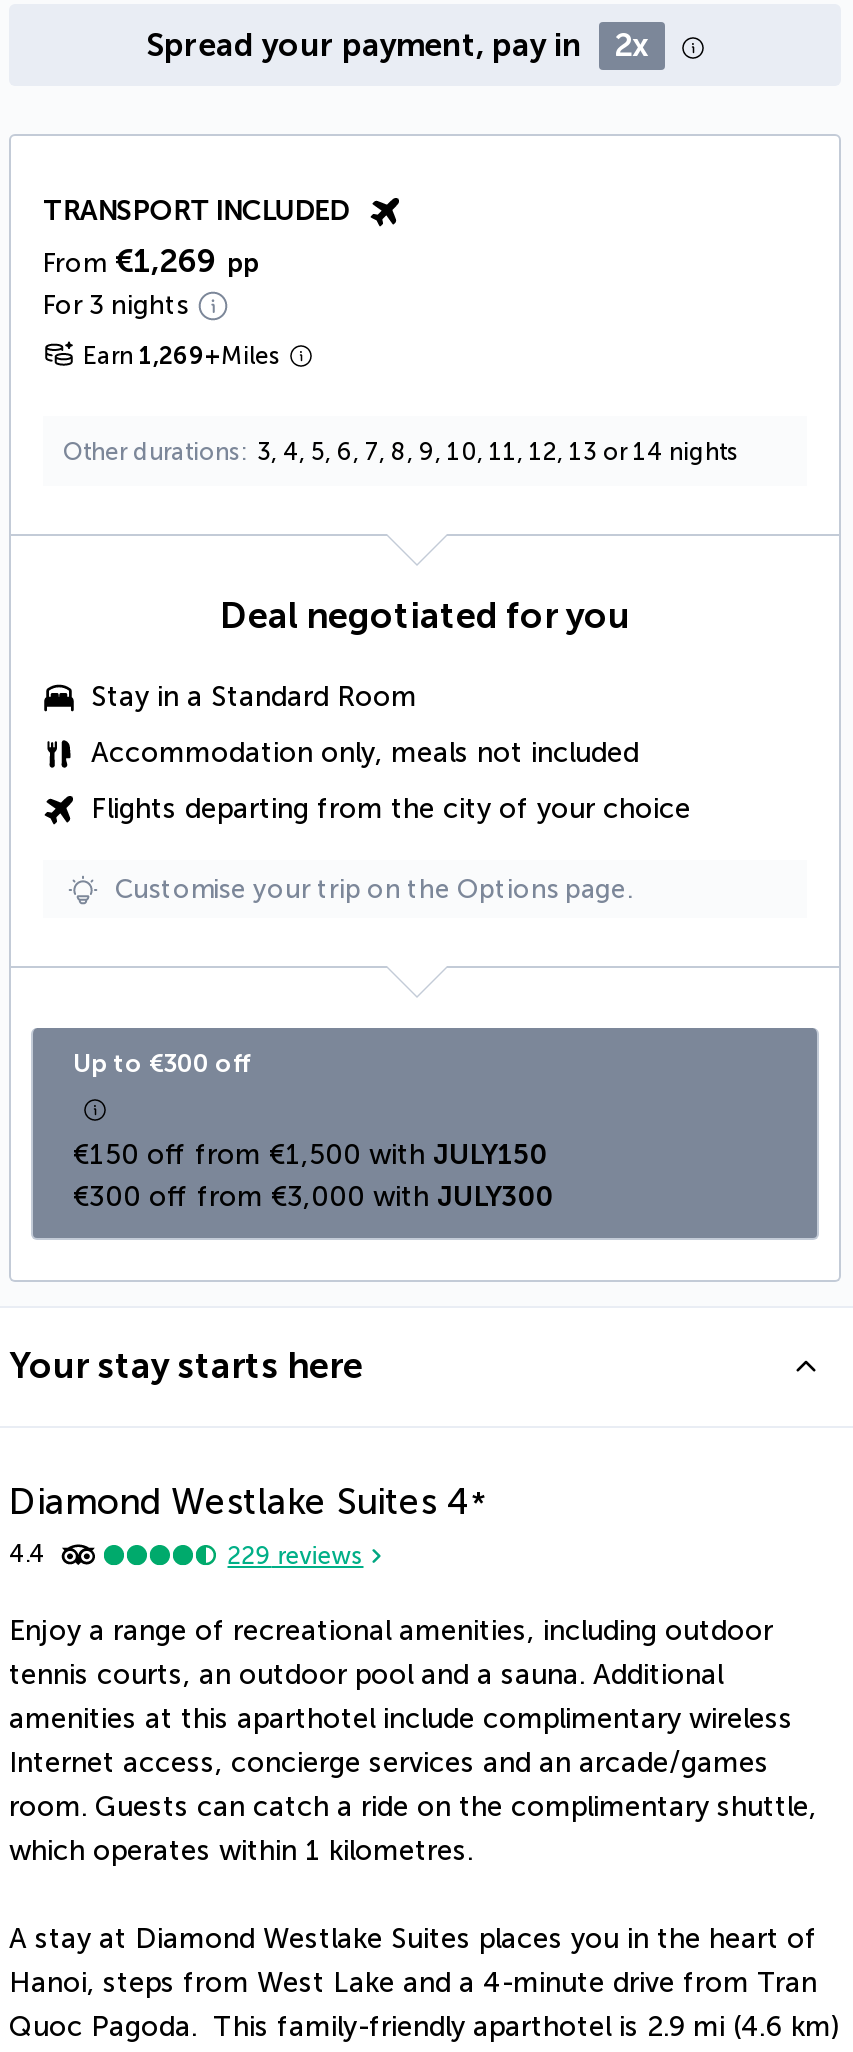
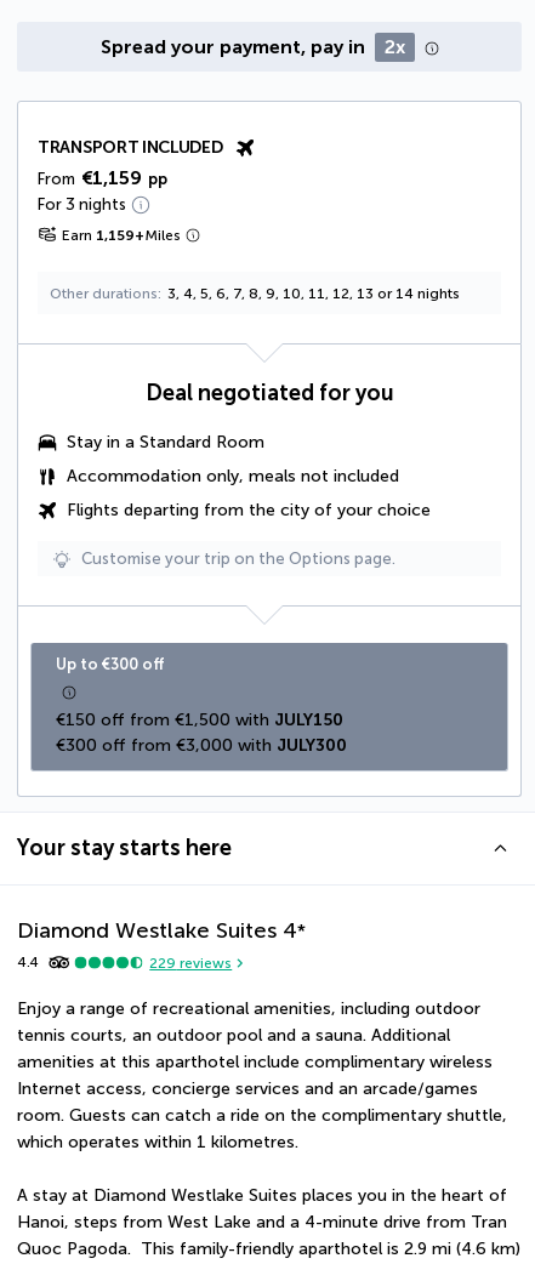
- From €1,269 pp
+ From €1,159 pp

- Earn 1,269+Miles
+ Earn 1,159+Miles
